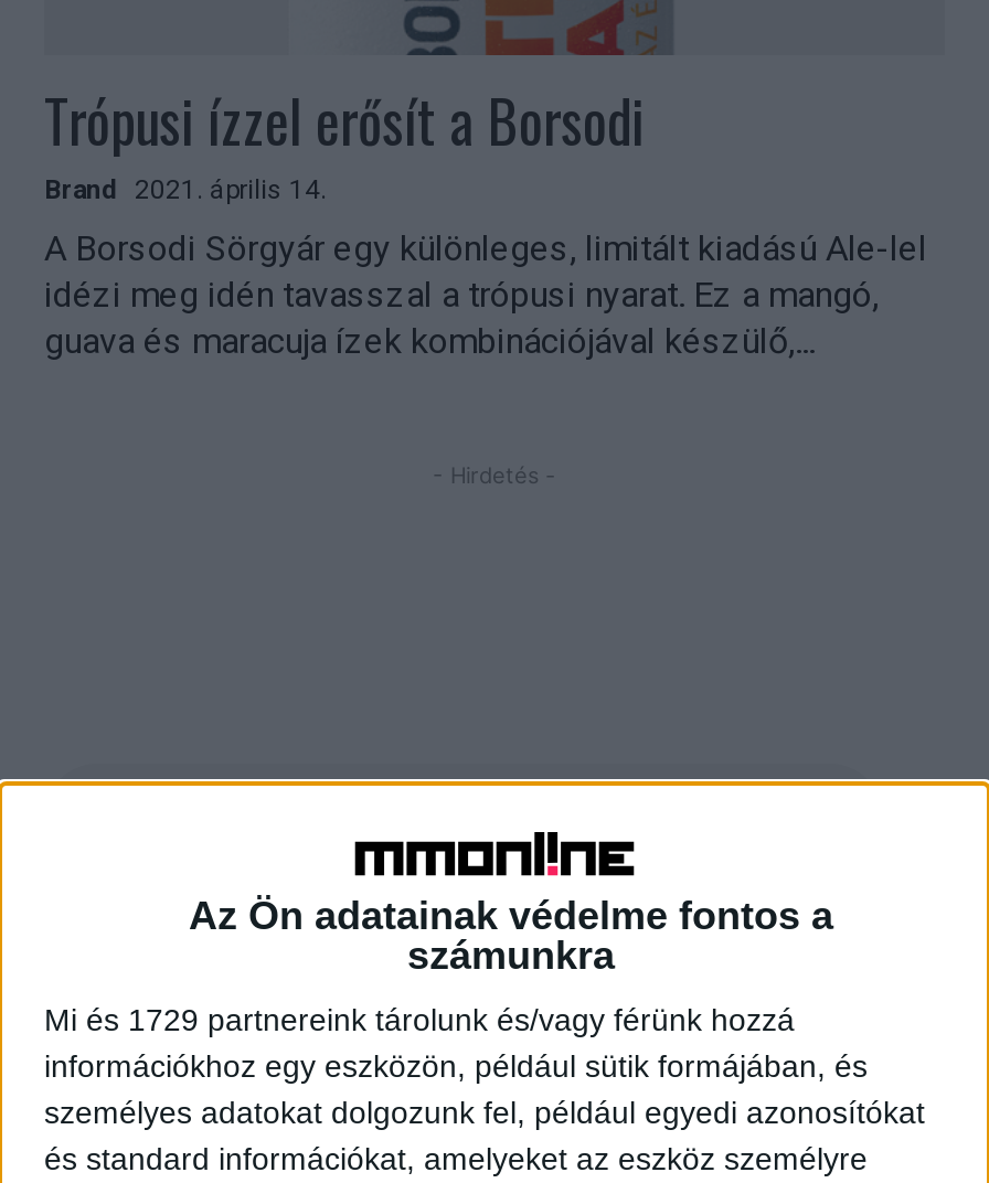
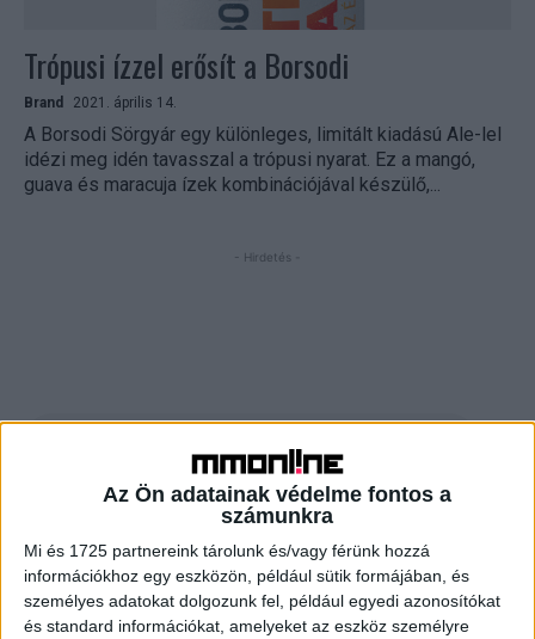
- Mi és 1729 partnereink tárolunk és/vagy férünk hozzá
+ Mi és 1725 partnereink tárolunk és/vagy férünk hozzá
